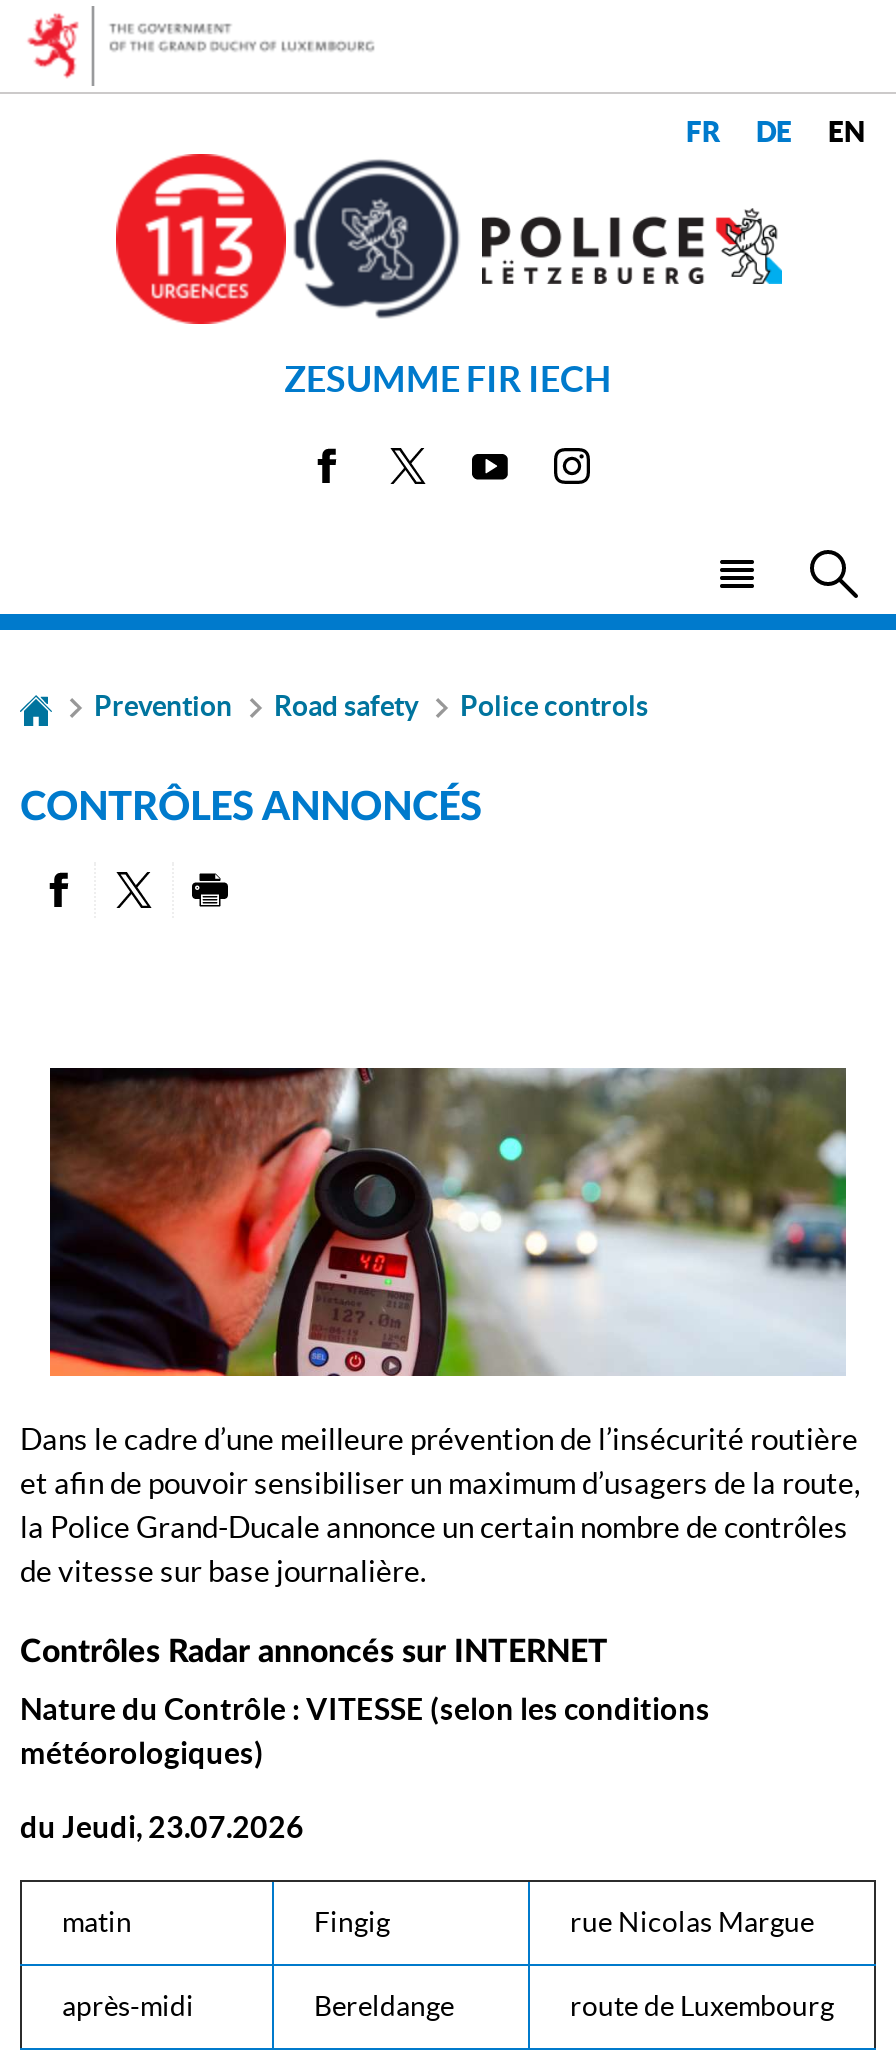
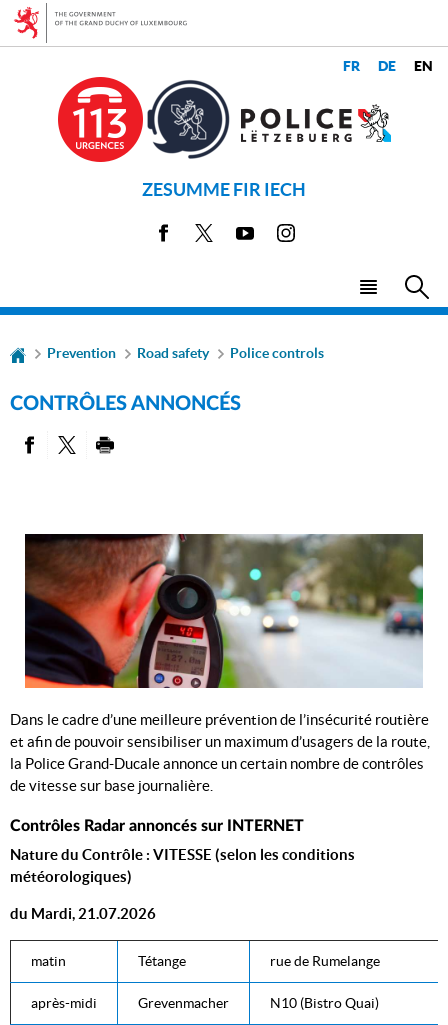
- du Jeudi, 23.07.2026
+ du Mardi, 21.07.2026

- Fingig
- rue Nicolas Margue
+ Tétange
+ rue de Rumelange

- Bereldange
- route de Luxembourg
+ Grevenmacher
+ N10 (Bistro Quai)
